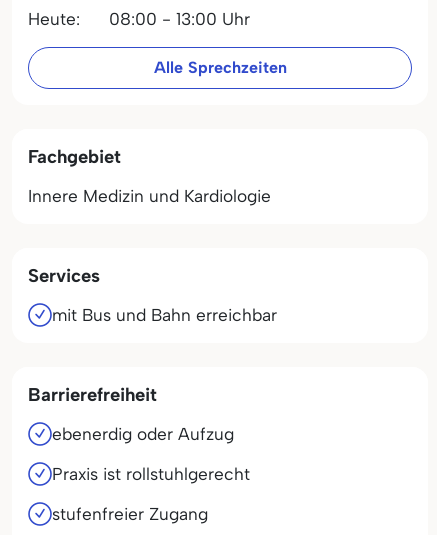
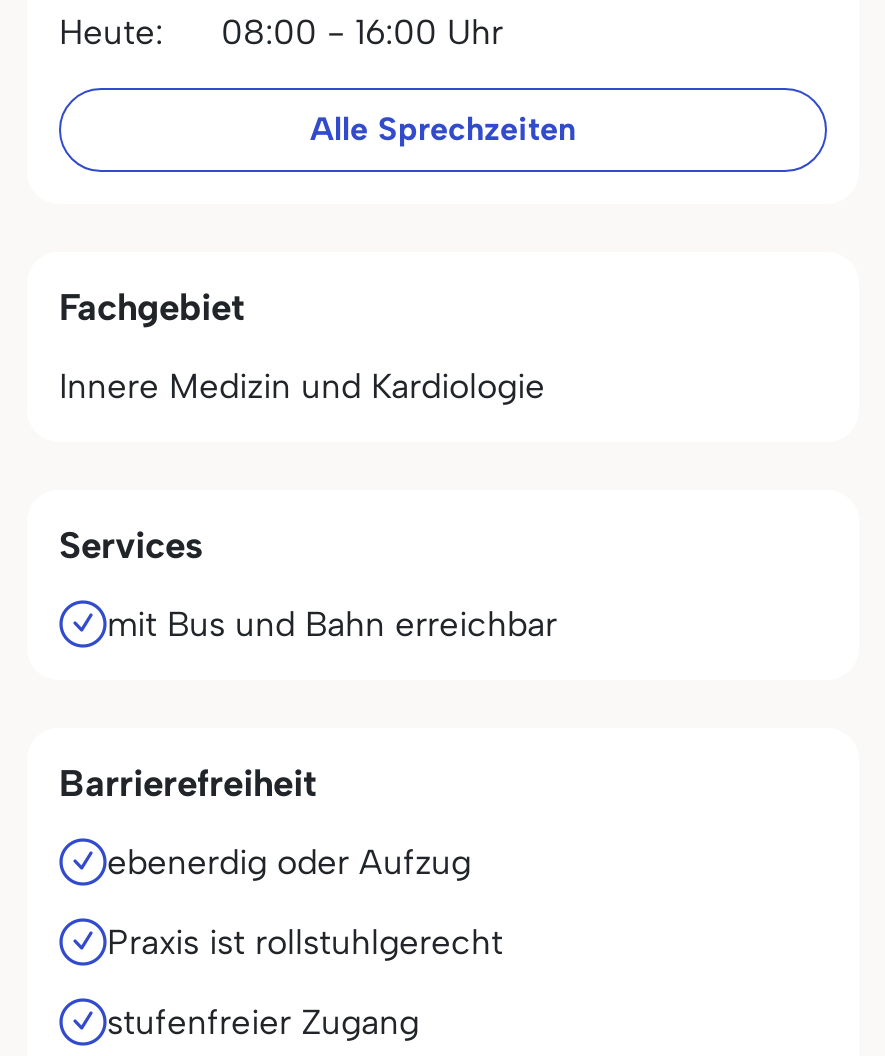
- Heute: 08:00 - 13:00 Uhr
+ Heute: 08:00 - 16:00 Uhr
